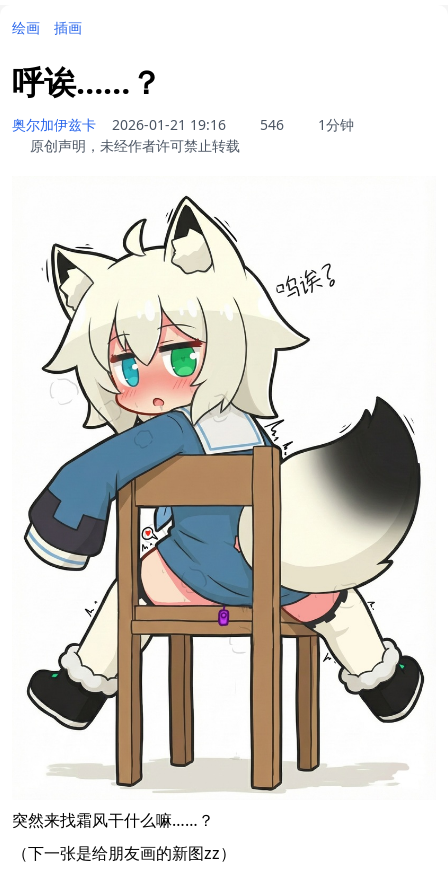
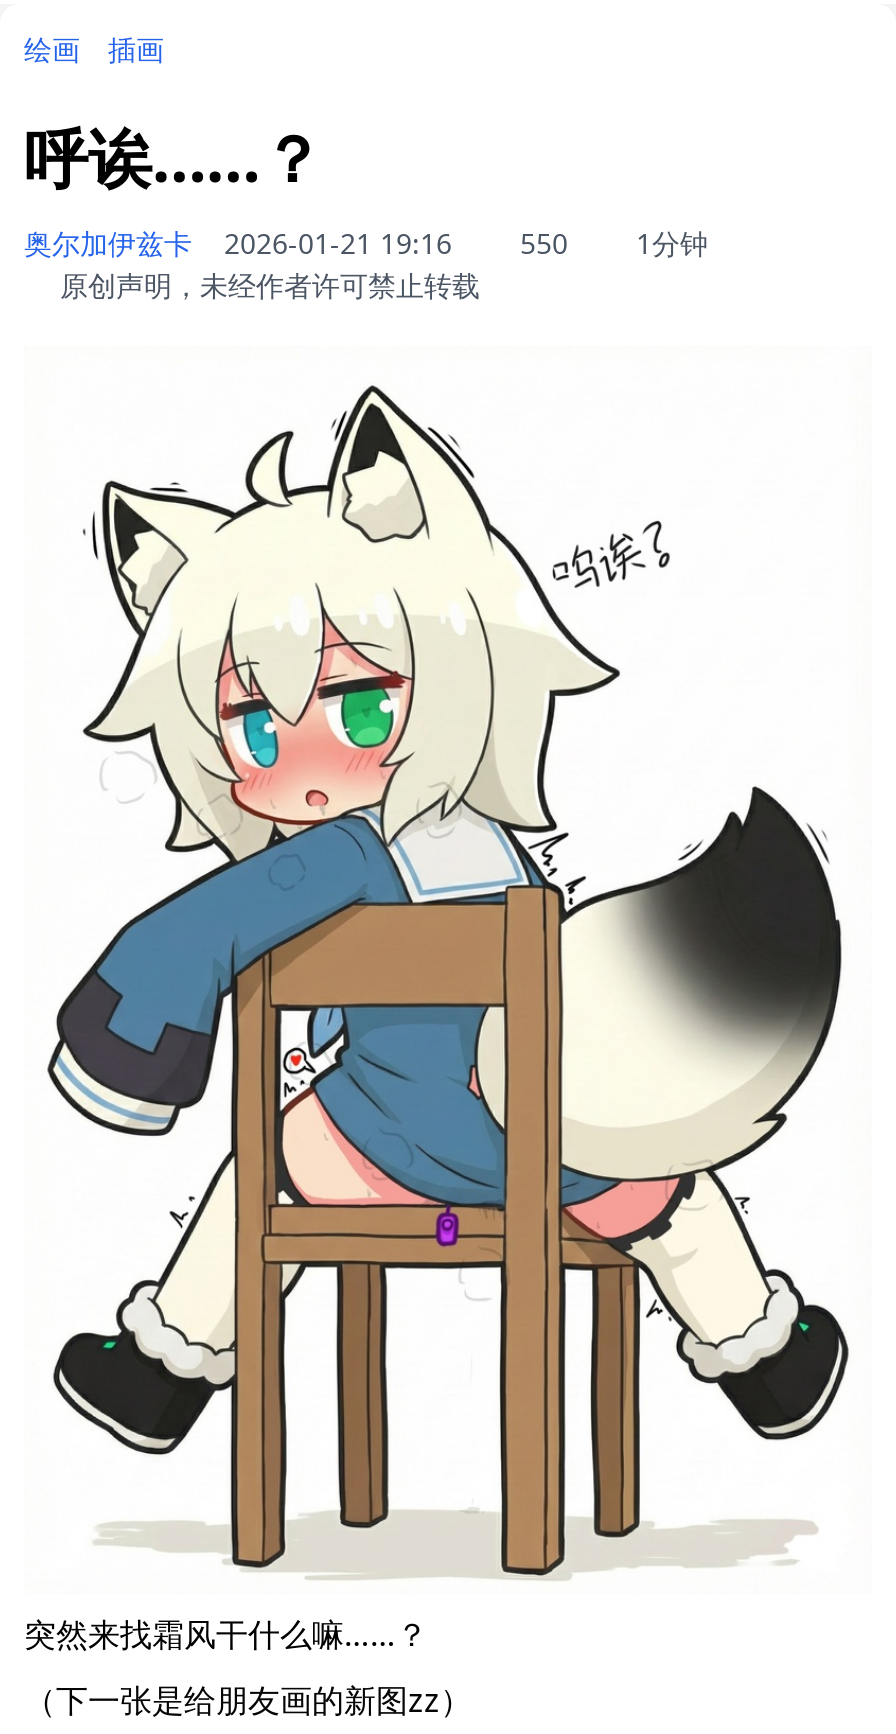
- 奥尔加伊兹卡 2026-01-21 19:16 546 1分钟
+ 奥尔加伊兹卡 2026-01-21 19:16 550 1分钟
